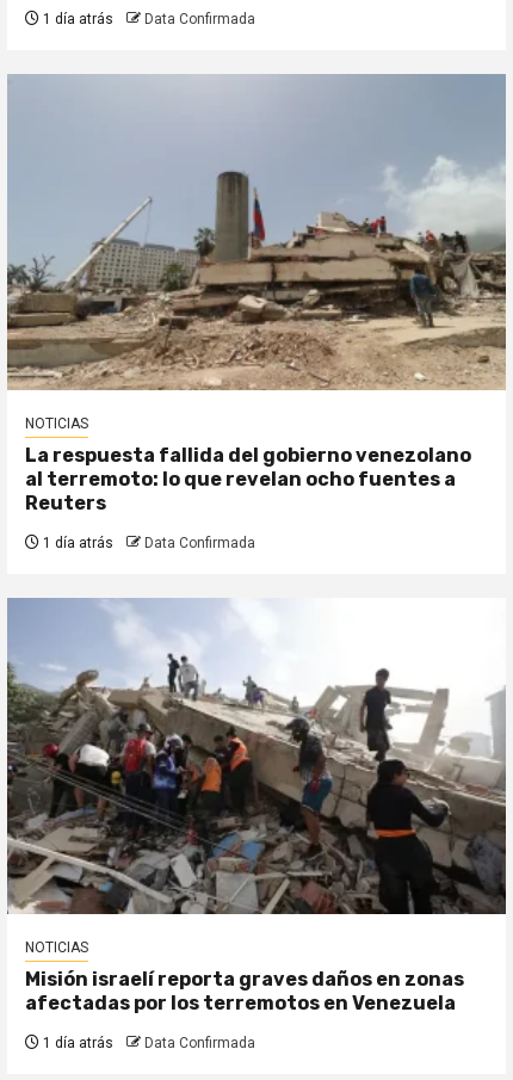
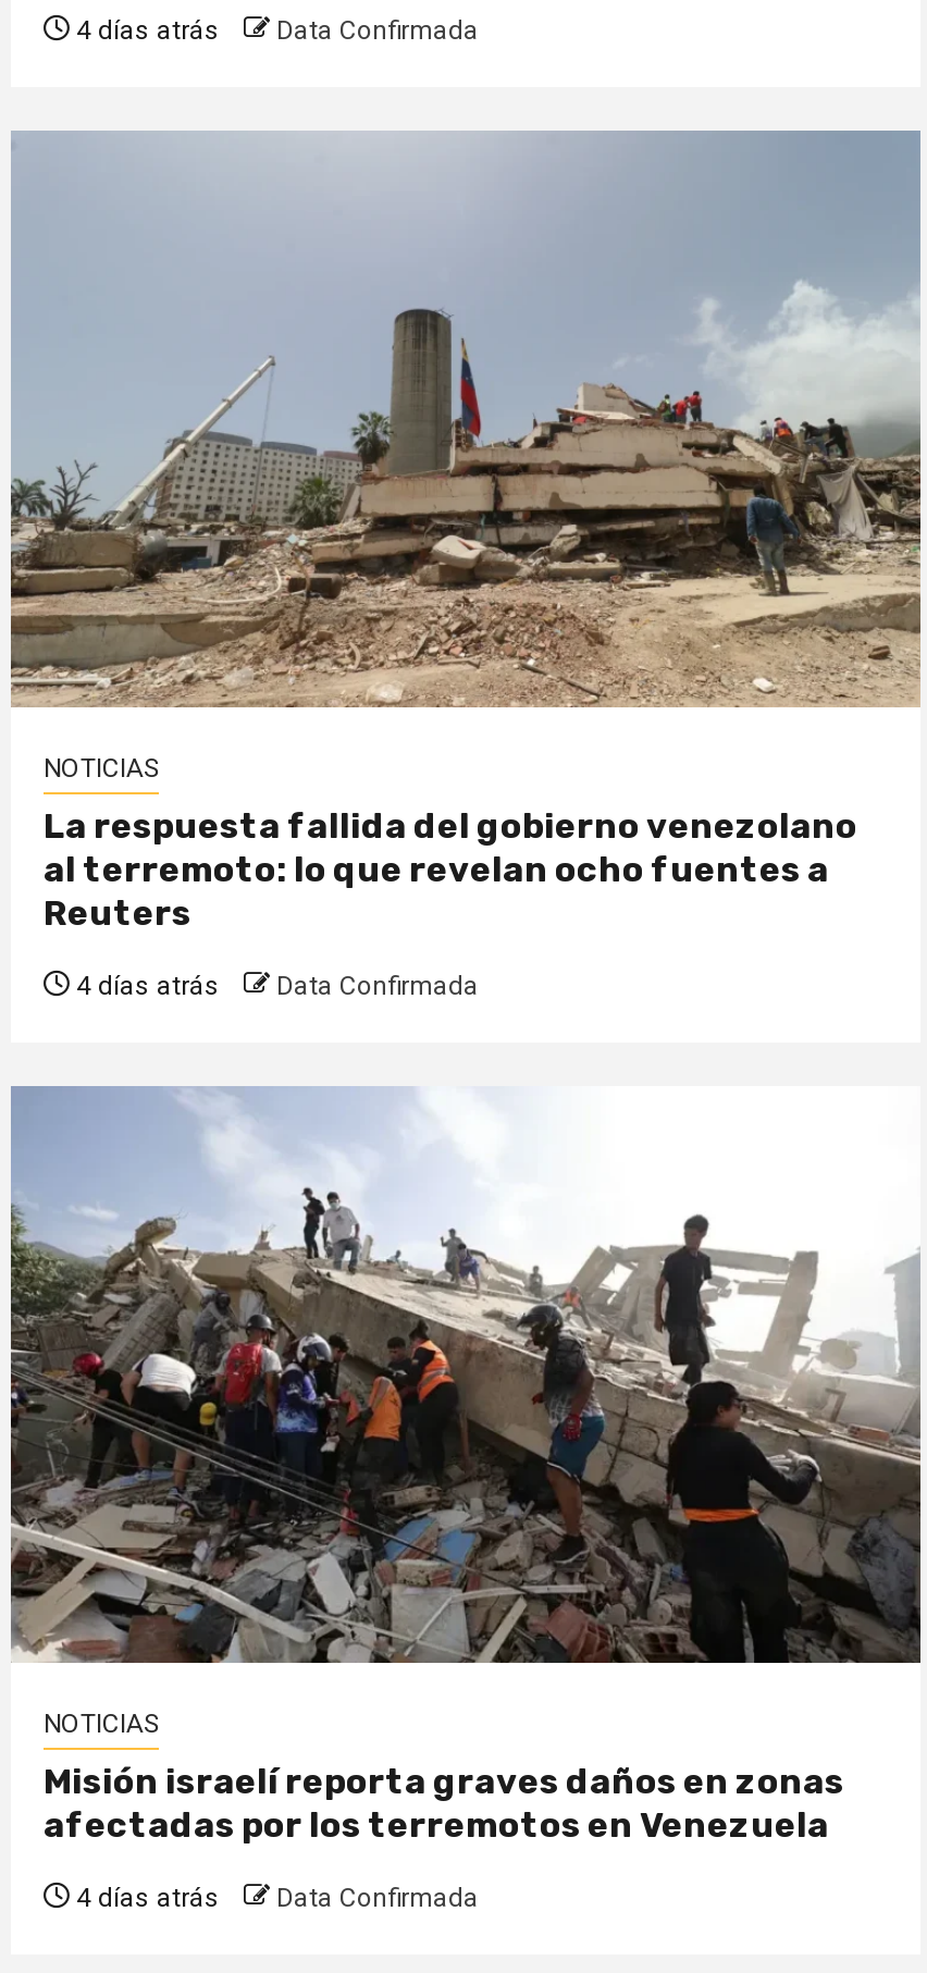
- 1 día atrás Data Confirmada
+ 4 días atrás Data Confirmada

- 1 día atrás Data Confirmada
+ 4 días atrás Data Confirmada

- 1 día atrás Data Confirmada
+ 4 días atrás Data Confirmada
